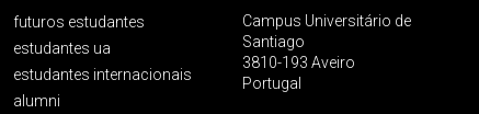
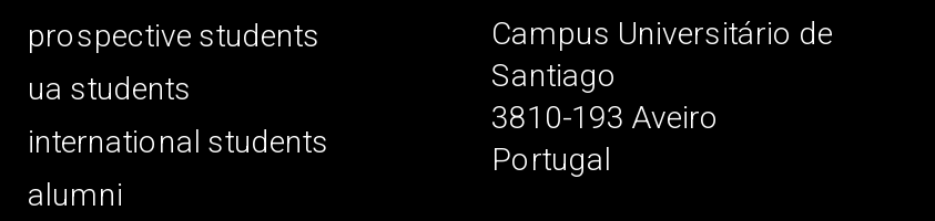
- futuros estudantes
+ prospective students

- estudantes ua
+ ua students

- estudantes internacionais
+ international students
